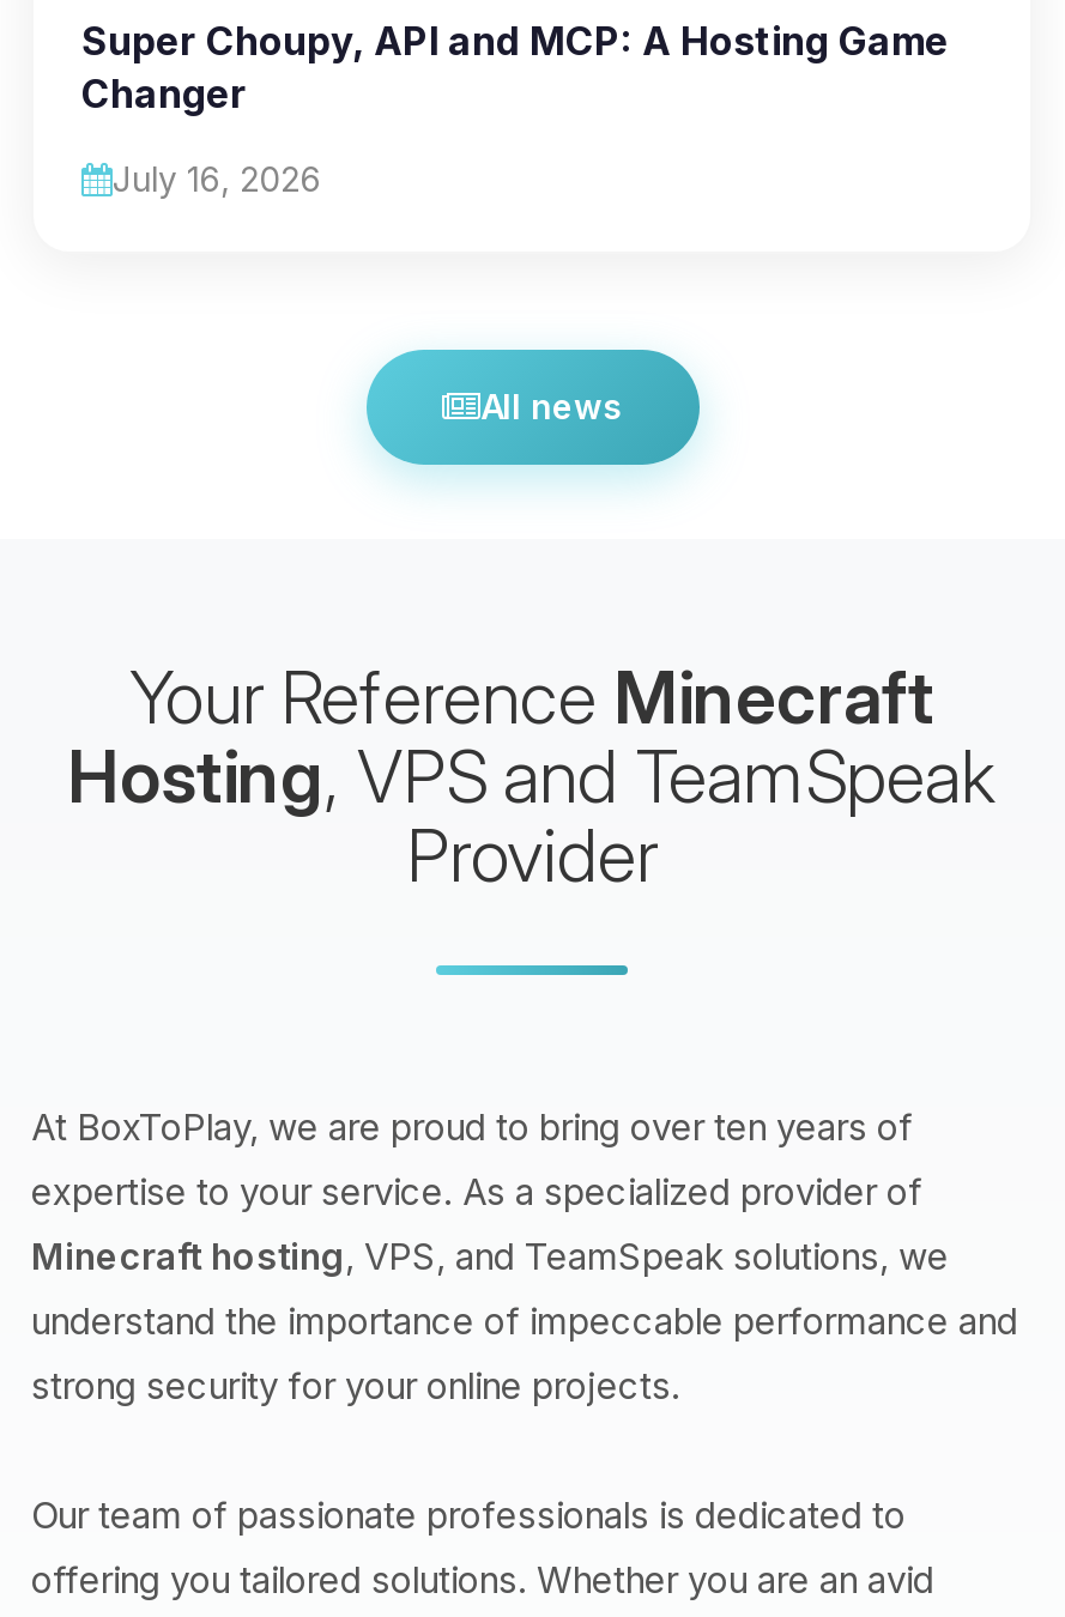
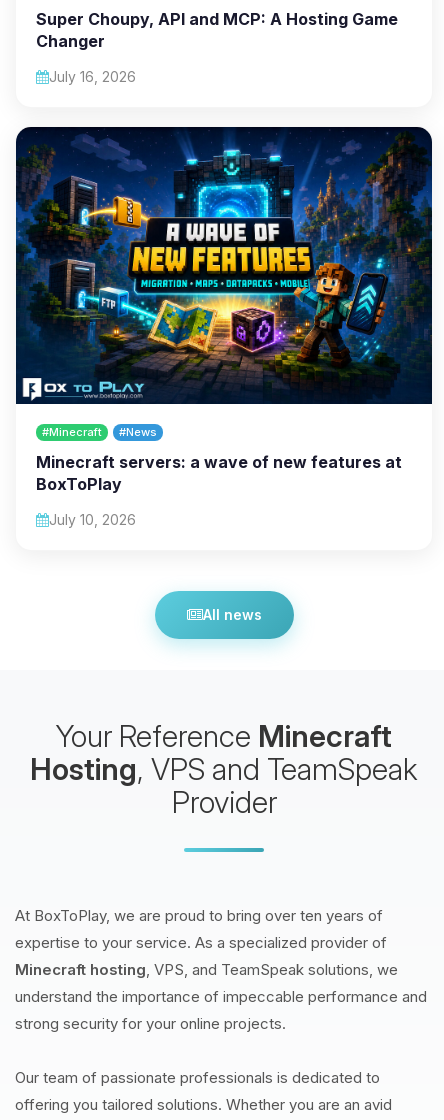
+ [image]
+ #Minecraft
+ #News
+ Minecraft servers: a wave of new features at
+ BoxToPlay
+ July 10, 2026
